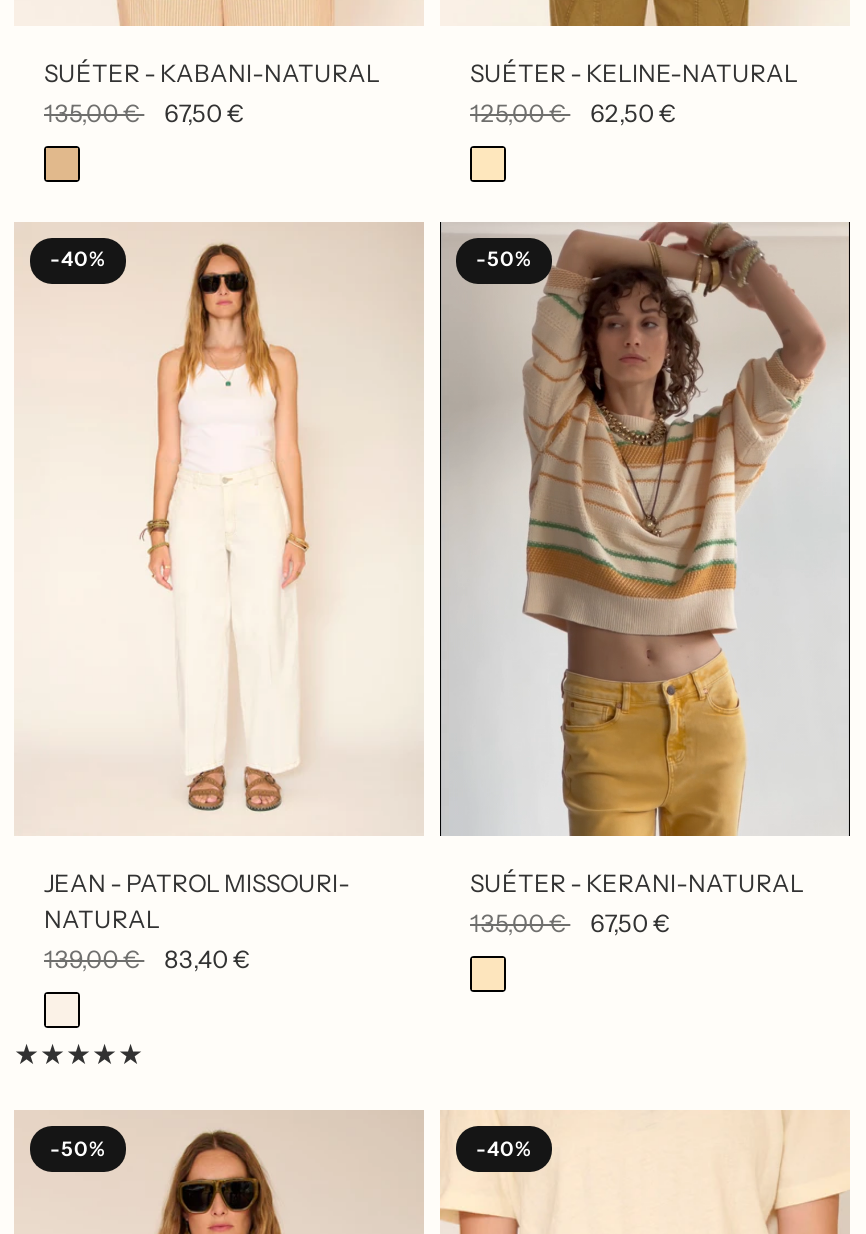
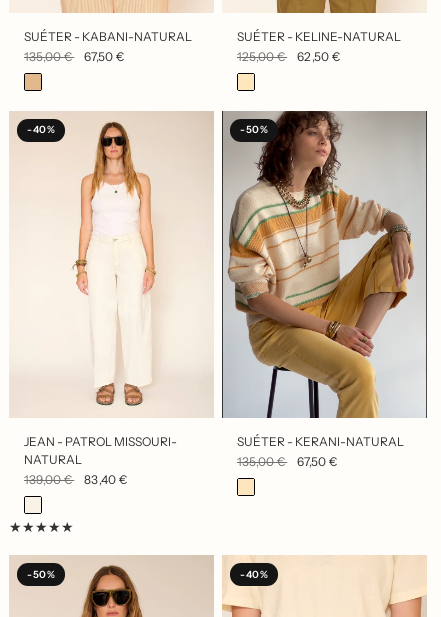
- [image]
+ [image]
